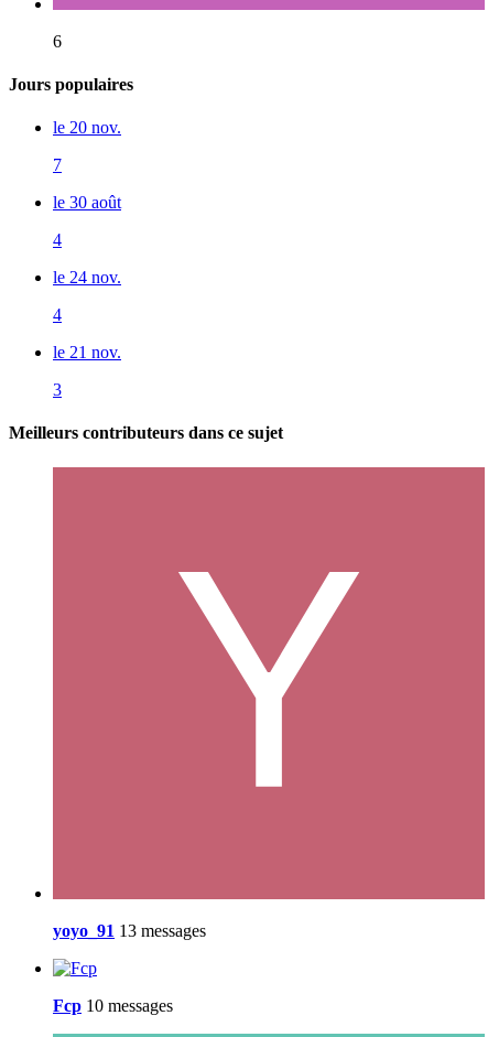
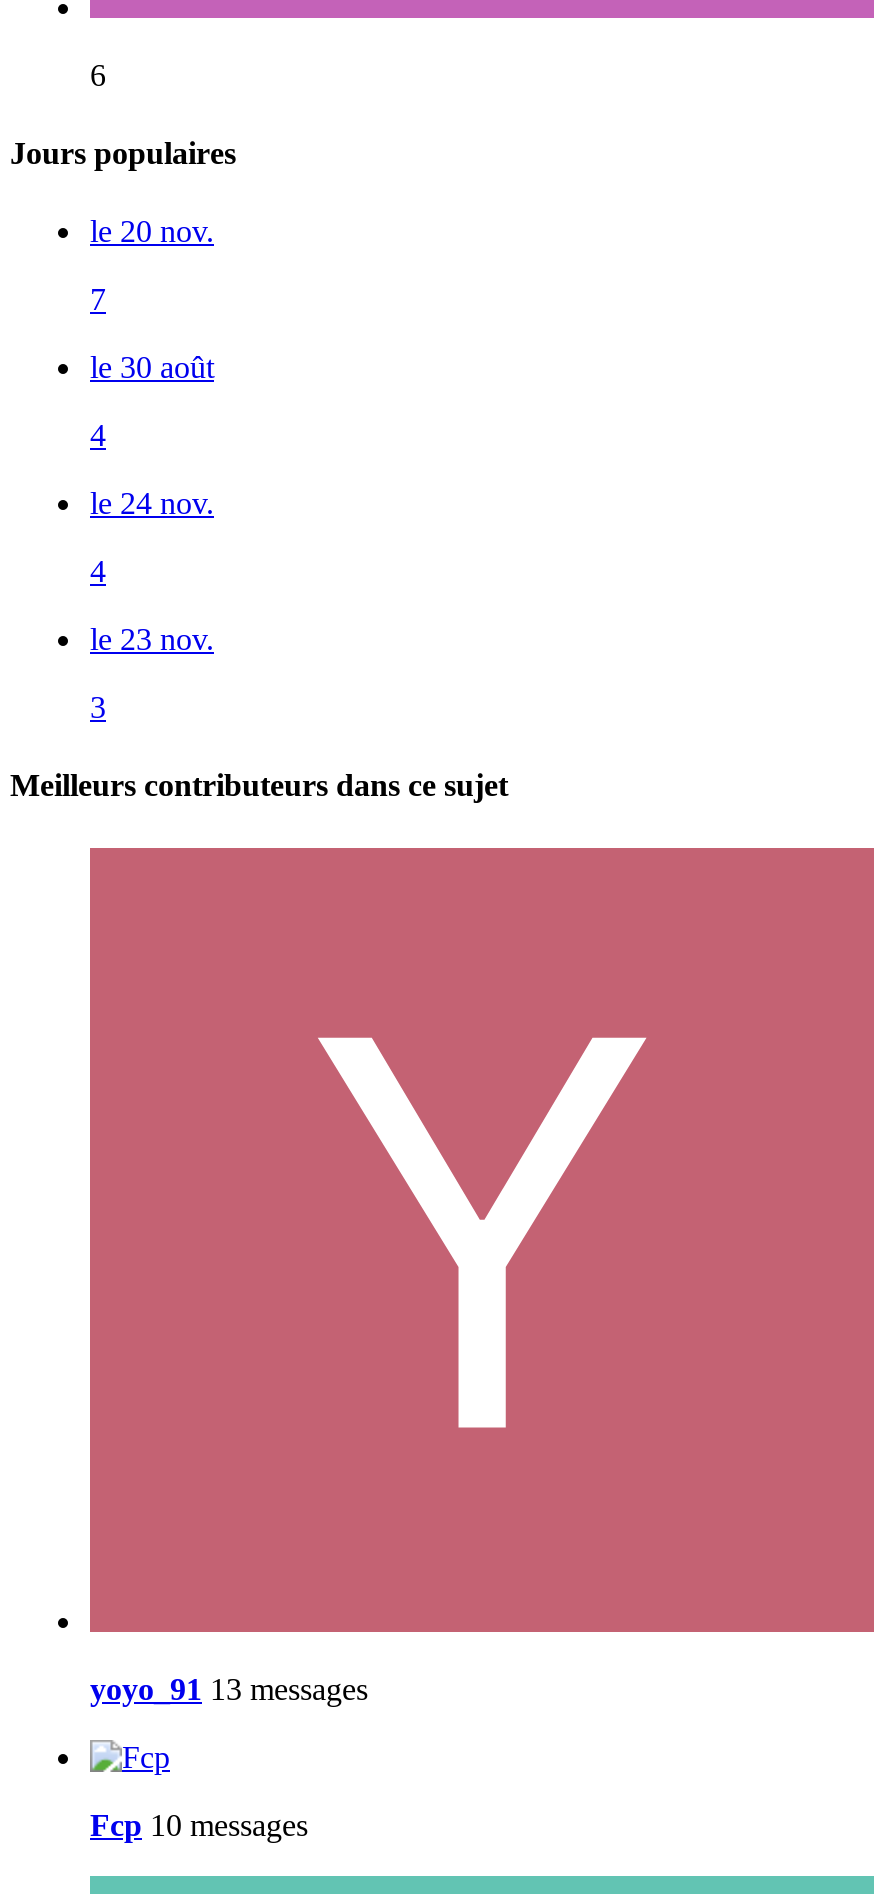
- le 21 nov.
+ le 23 nov.
